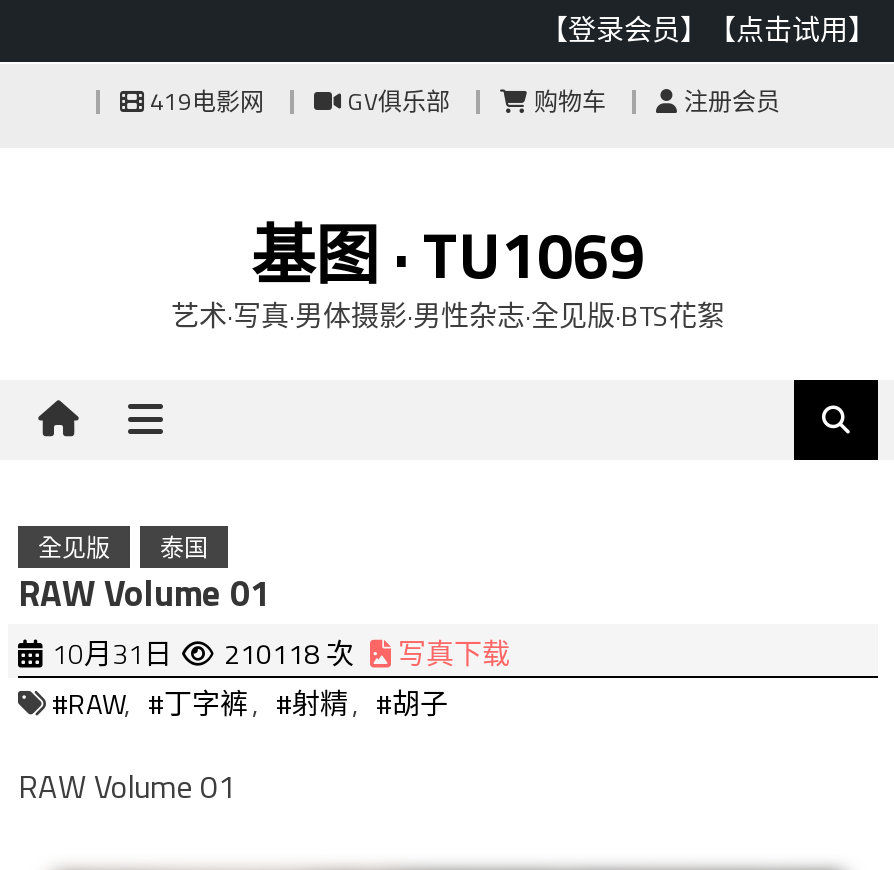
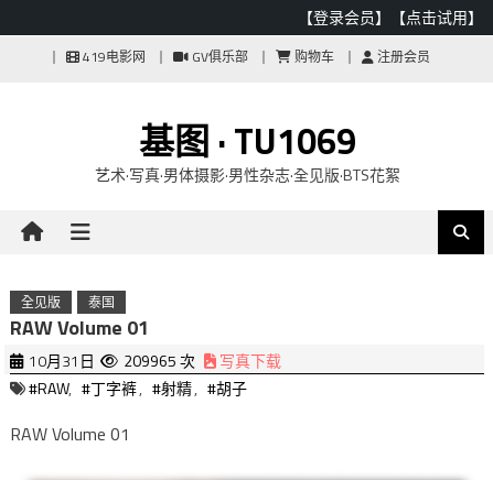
- 10月31日 210118 次 写真下载
+ 10月31日 209965 次 写真下载
